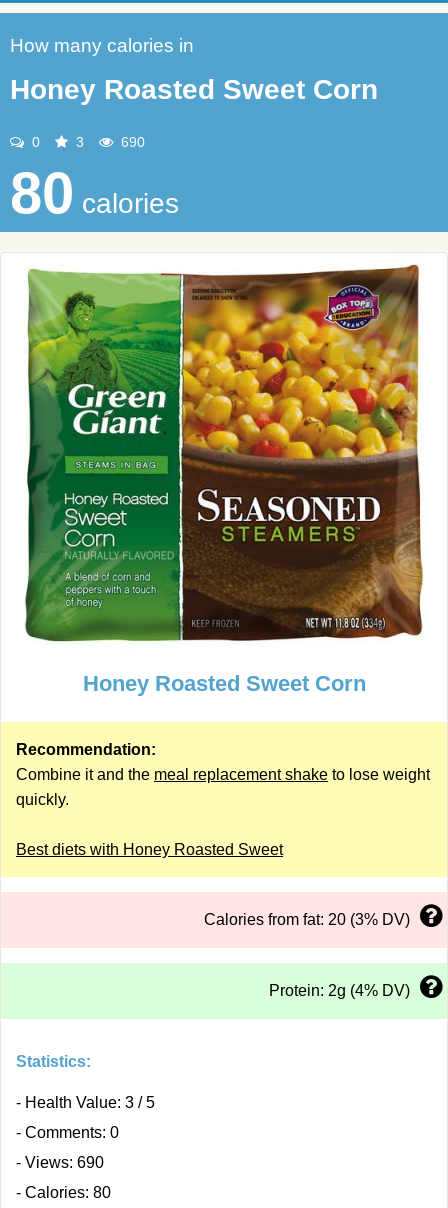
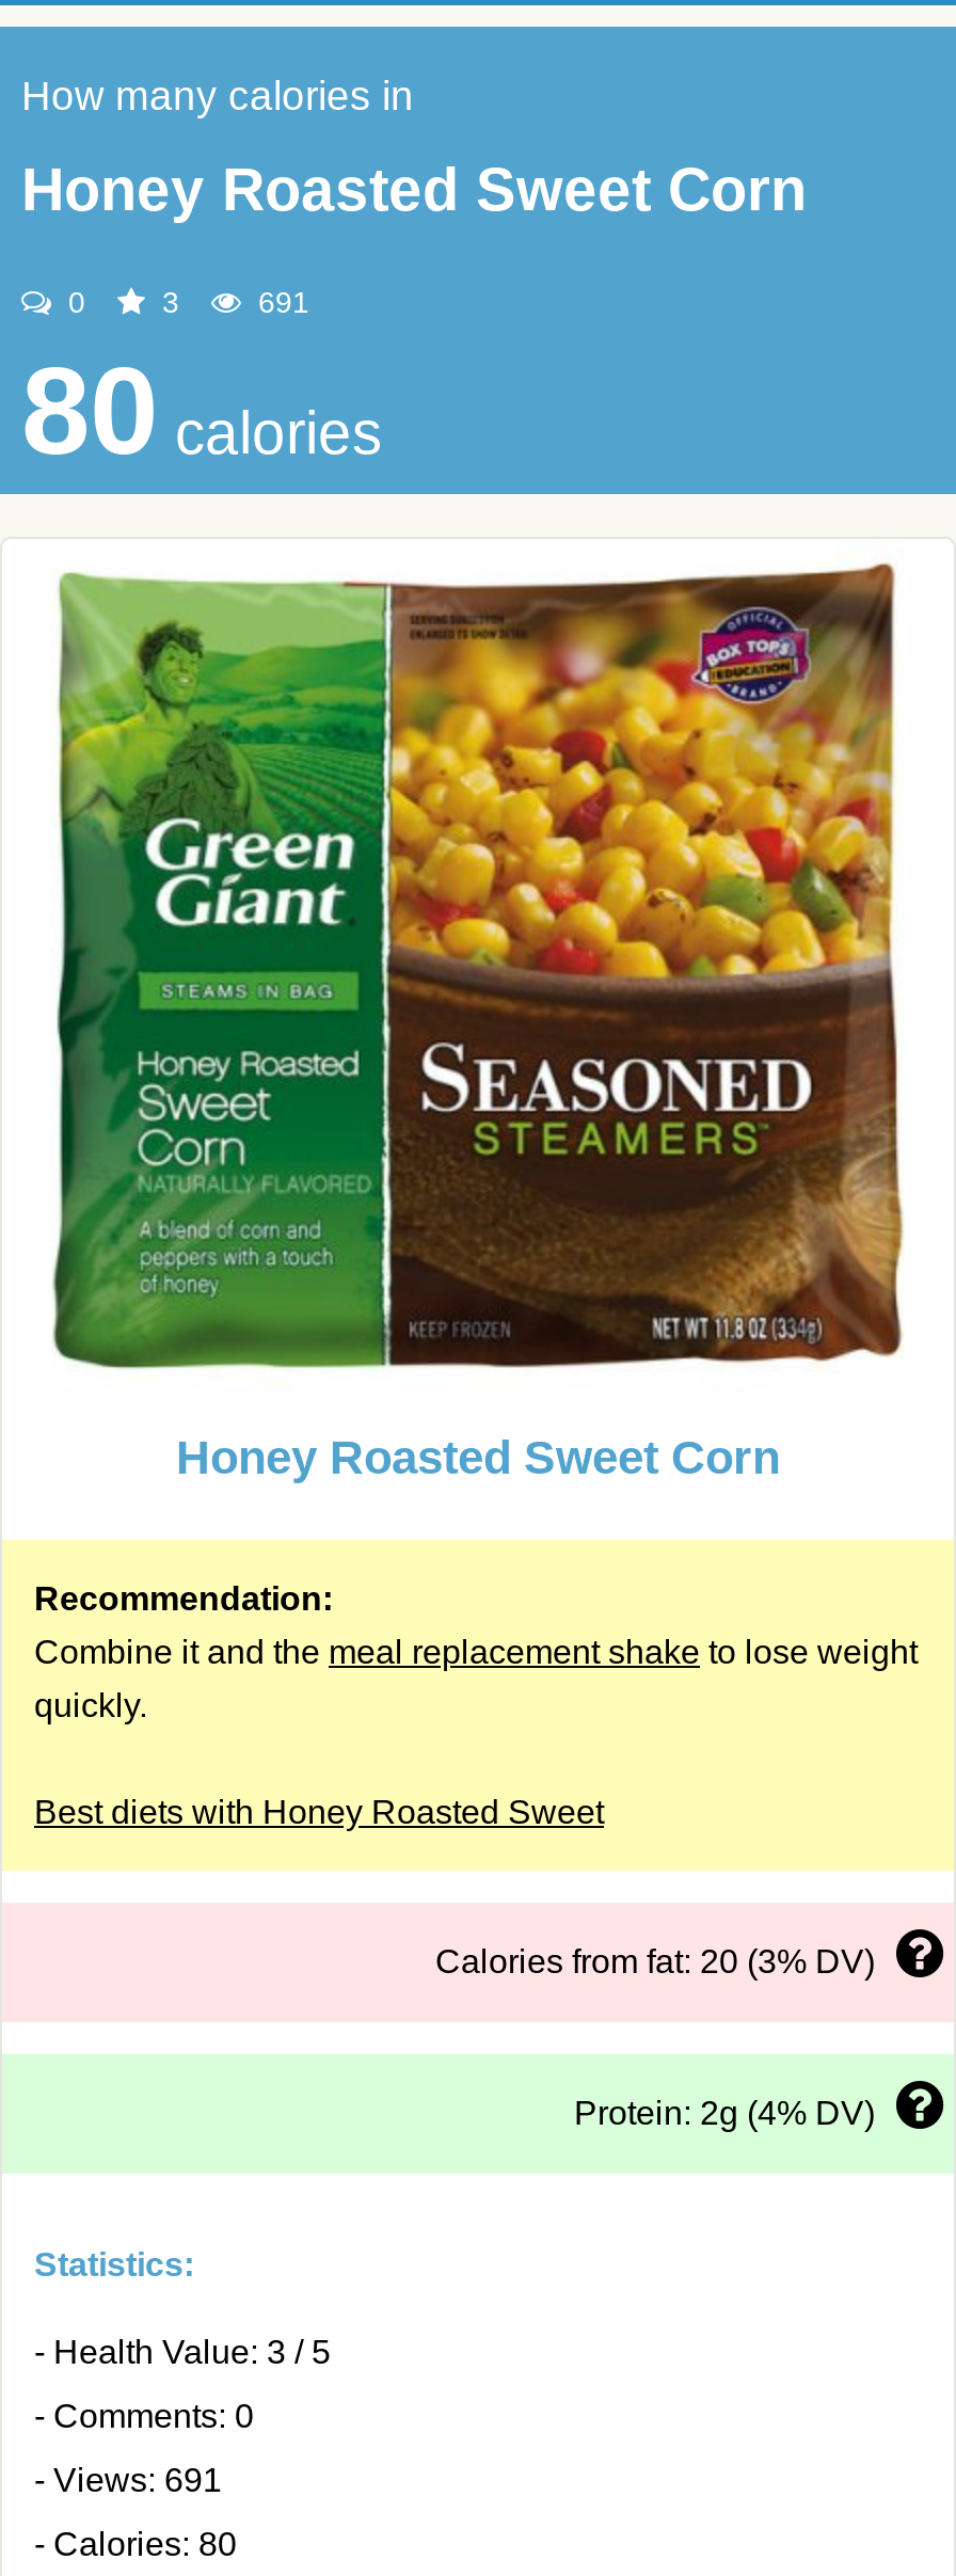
- 690
+ 691

- - Views: 690
+ - Views: 691
